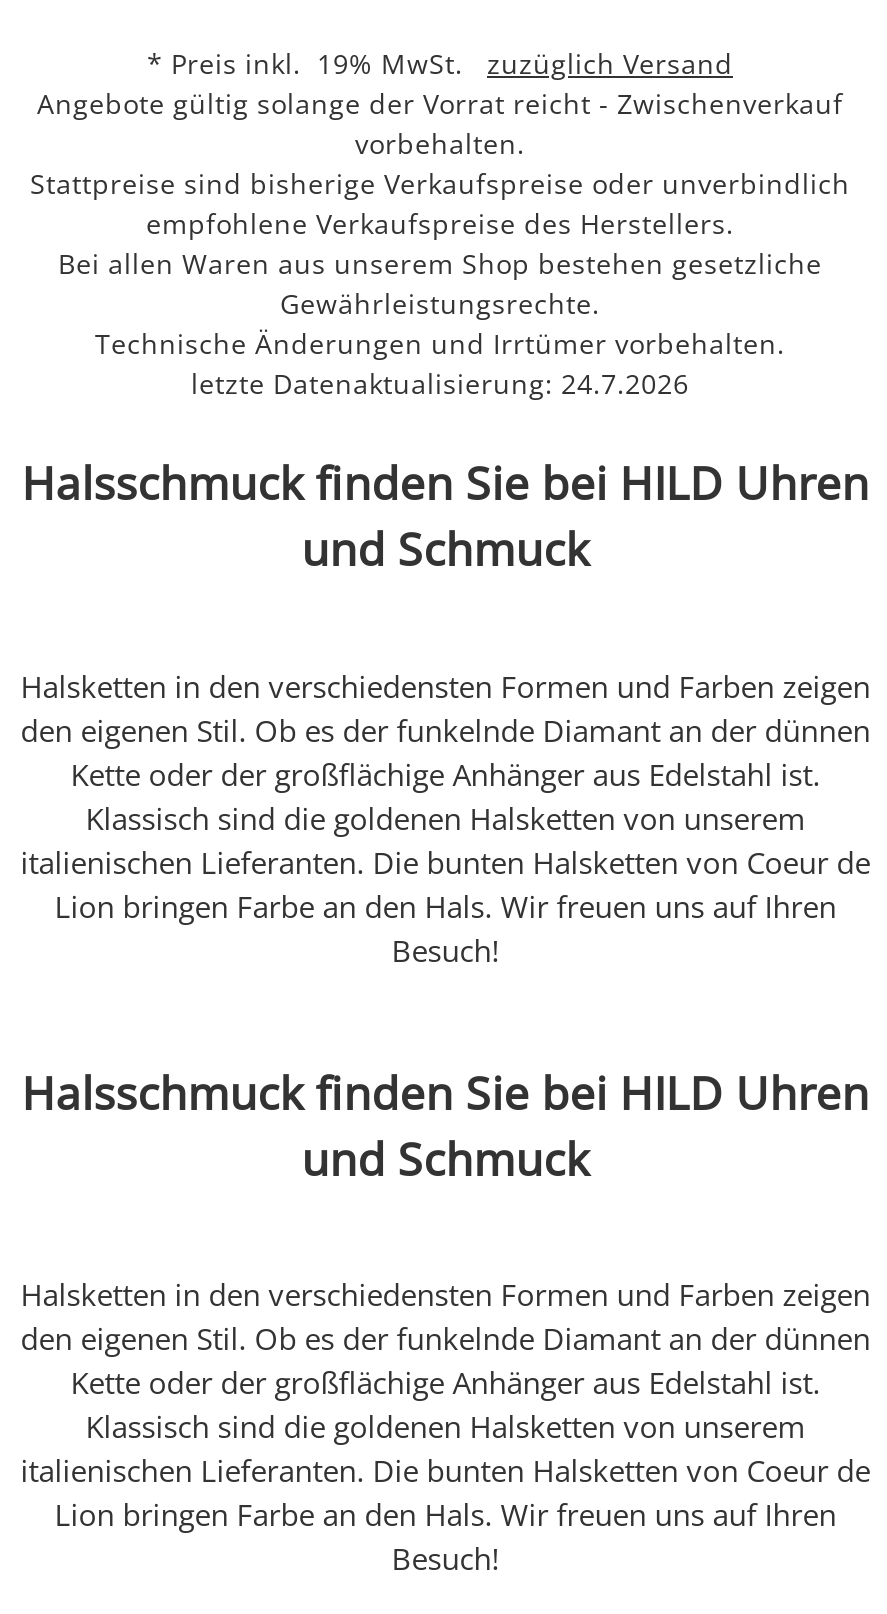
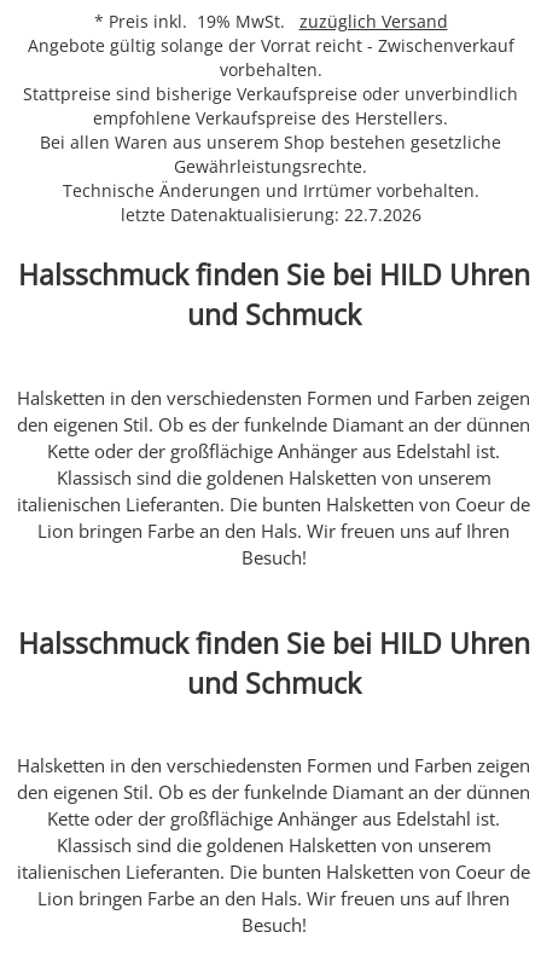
- letzte Datenaktualisierung: 24.7.2026
+ letzte Datenaktualisierung: 22.7.2026
